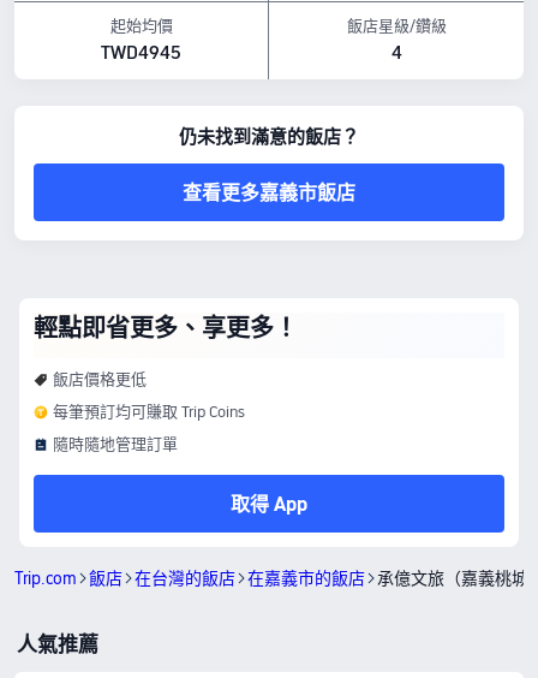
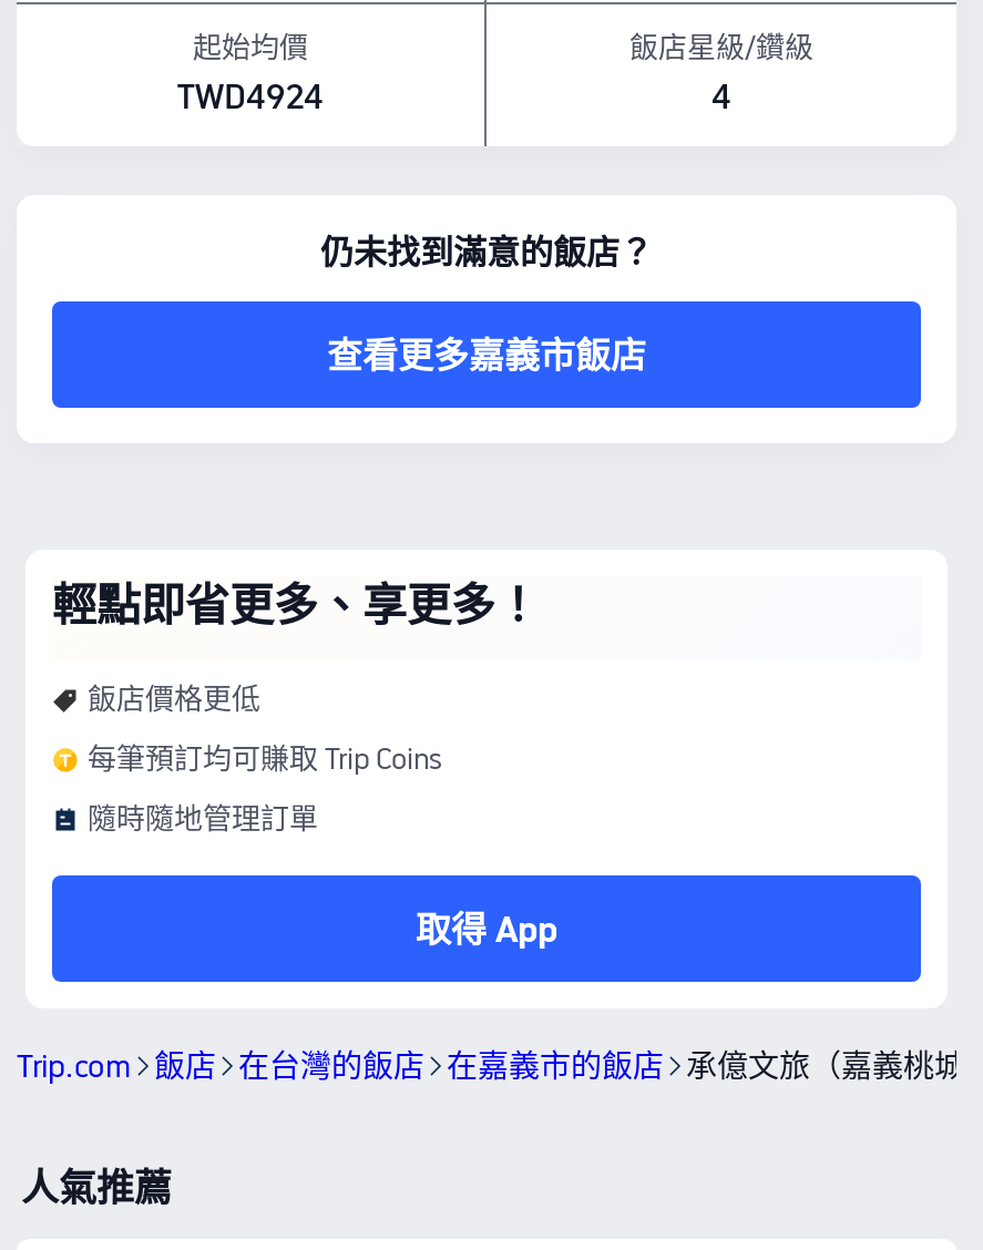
- TWD4945
+ TWD4924
